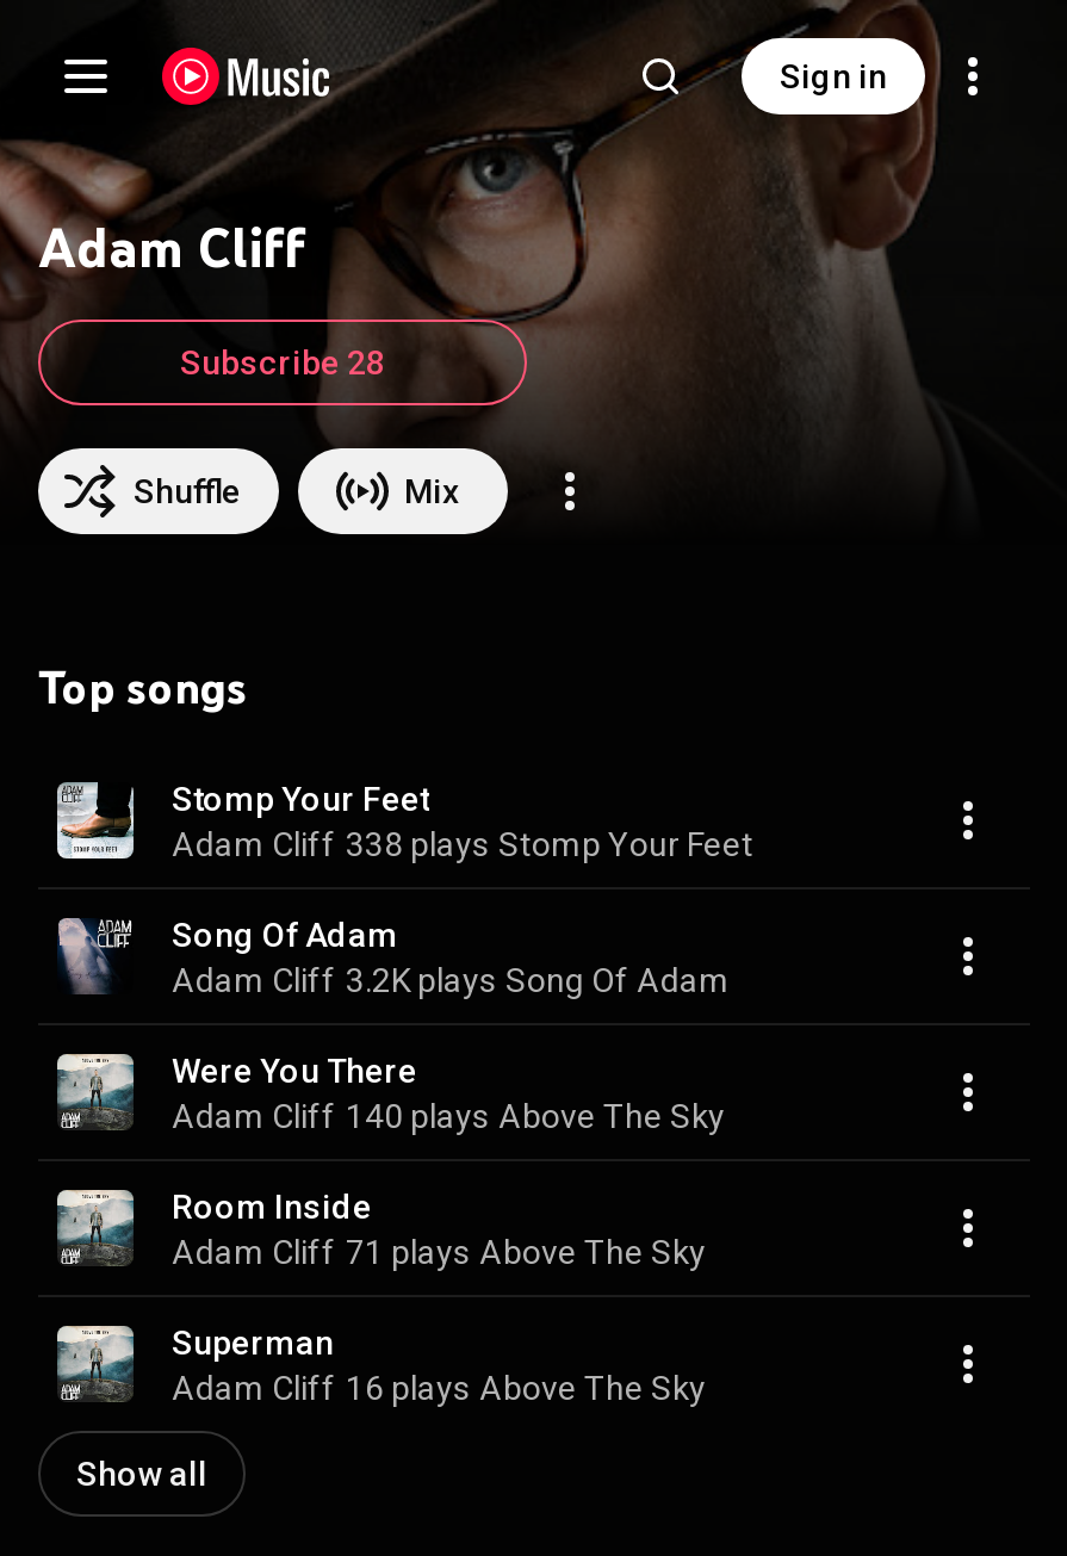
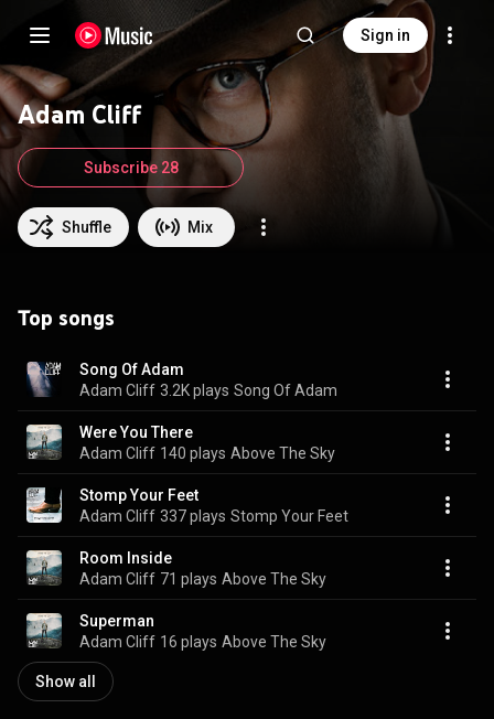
moved down: [image] | Stomp Your Feet

- Adam Cliff 338 plays Stomp Your Feet

moved up: [image] | Song Of Adam | Adam Cliff 3.2K plays Song Of Adam | Were You There | Adam Cliff 140 plays Above The Sky

+ Adam Cliff 337 plays Stomp Your Feet
